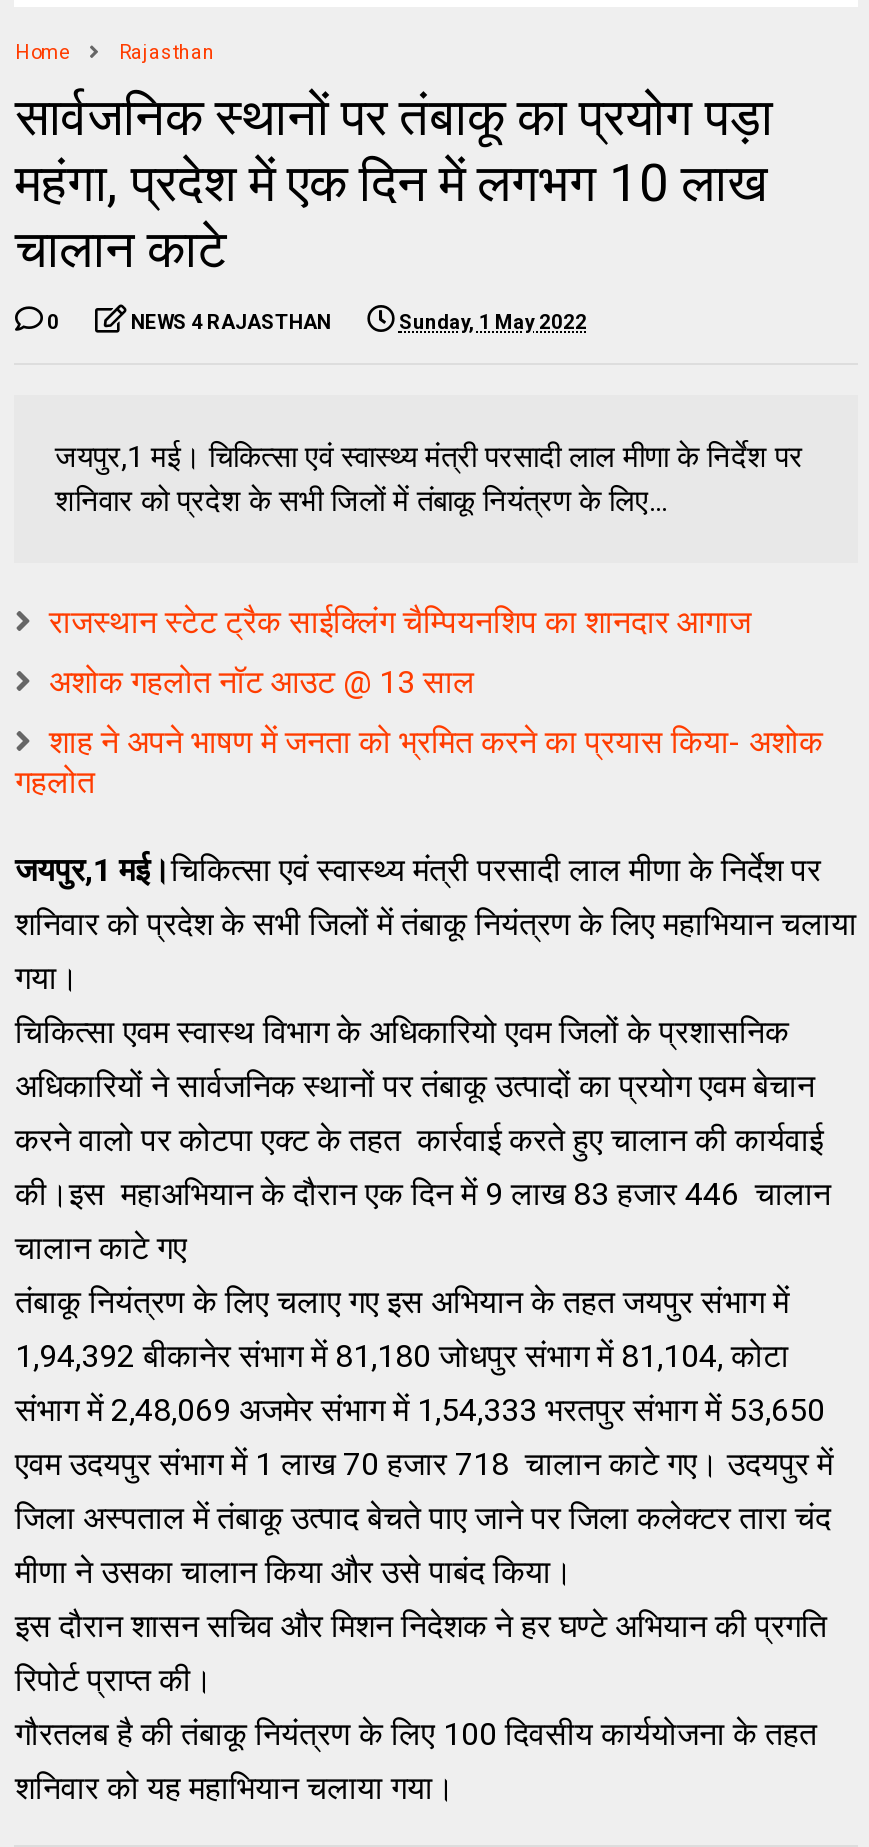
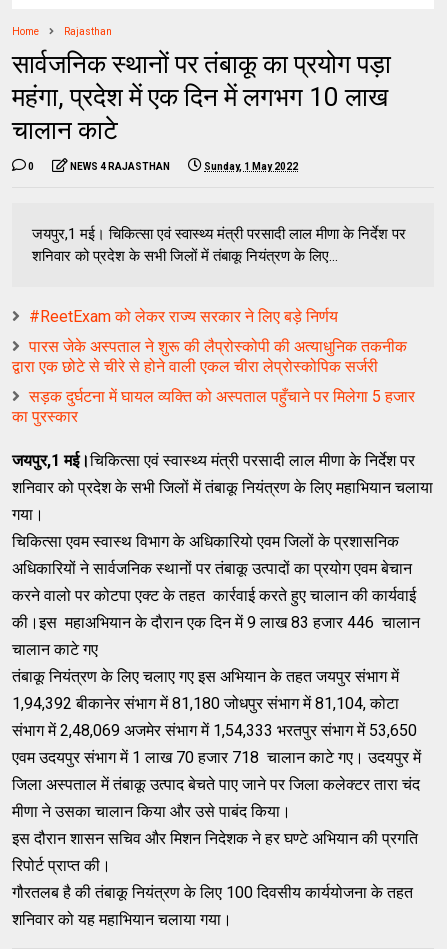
- राजस्थान स्टेट ट्रैक साईक्लिंग चैम्पियनशिप का शानदार आगाज
+ #ReetExam को लेकर राज्य सरकार ने लिए बड़े निर्णय

- अशोक गहलोत नॉट आउट @ 13 साल
+ पारस जेके अस्पताल ने शुरू की लैप्रोस्कोपी की अत्याधुनिक तकनीक
+ द्वारा एक छोटे से चीरे से होने वाली एकल चीरा लेप्रोस्कोपिक सर्जरी

- शाह ने अपने भाषण में जनता को भ्रमित करने का प्रयास किया- अशोक
- गहलोत
+ सड़क दुर्घटना में घायल व्यक्ति को अस्पताल पहुँचाने पर मिलेगा 5 हजार
+ का पुरस्कार
